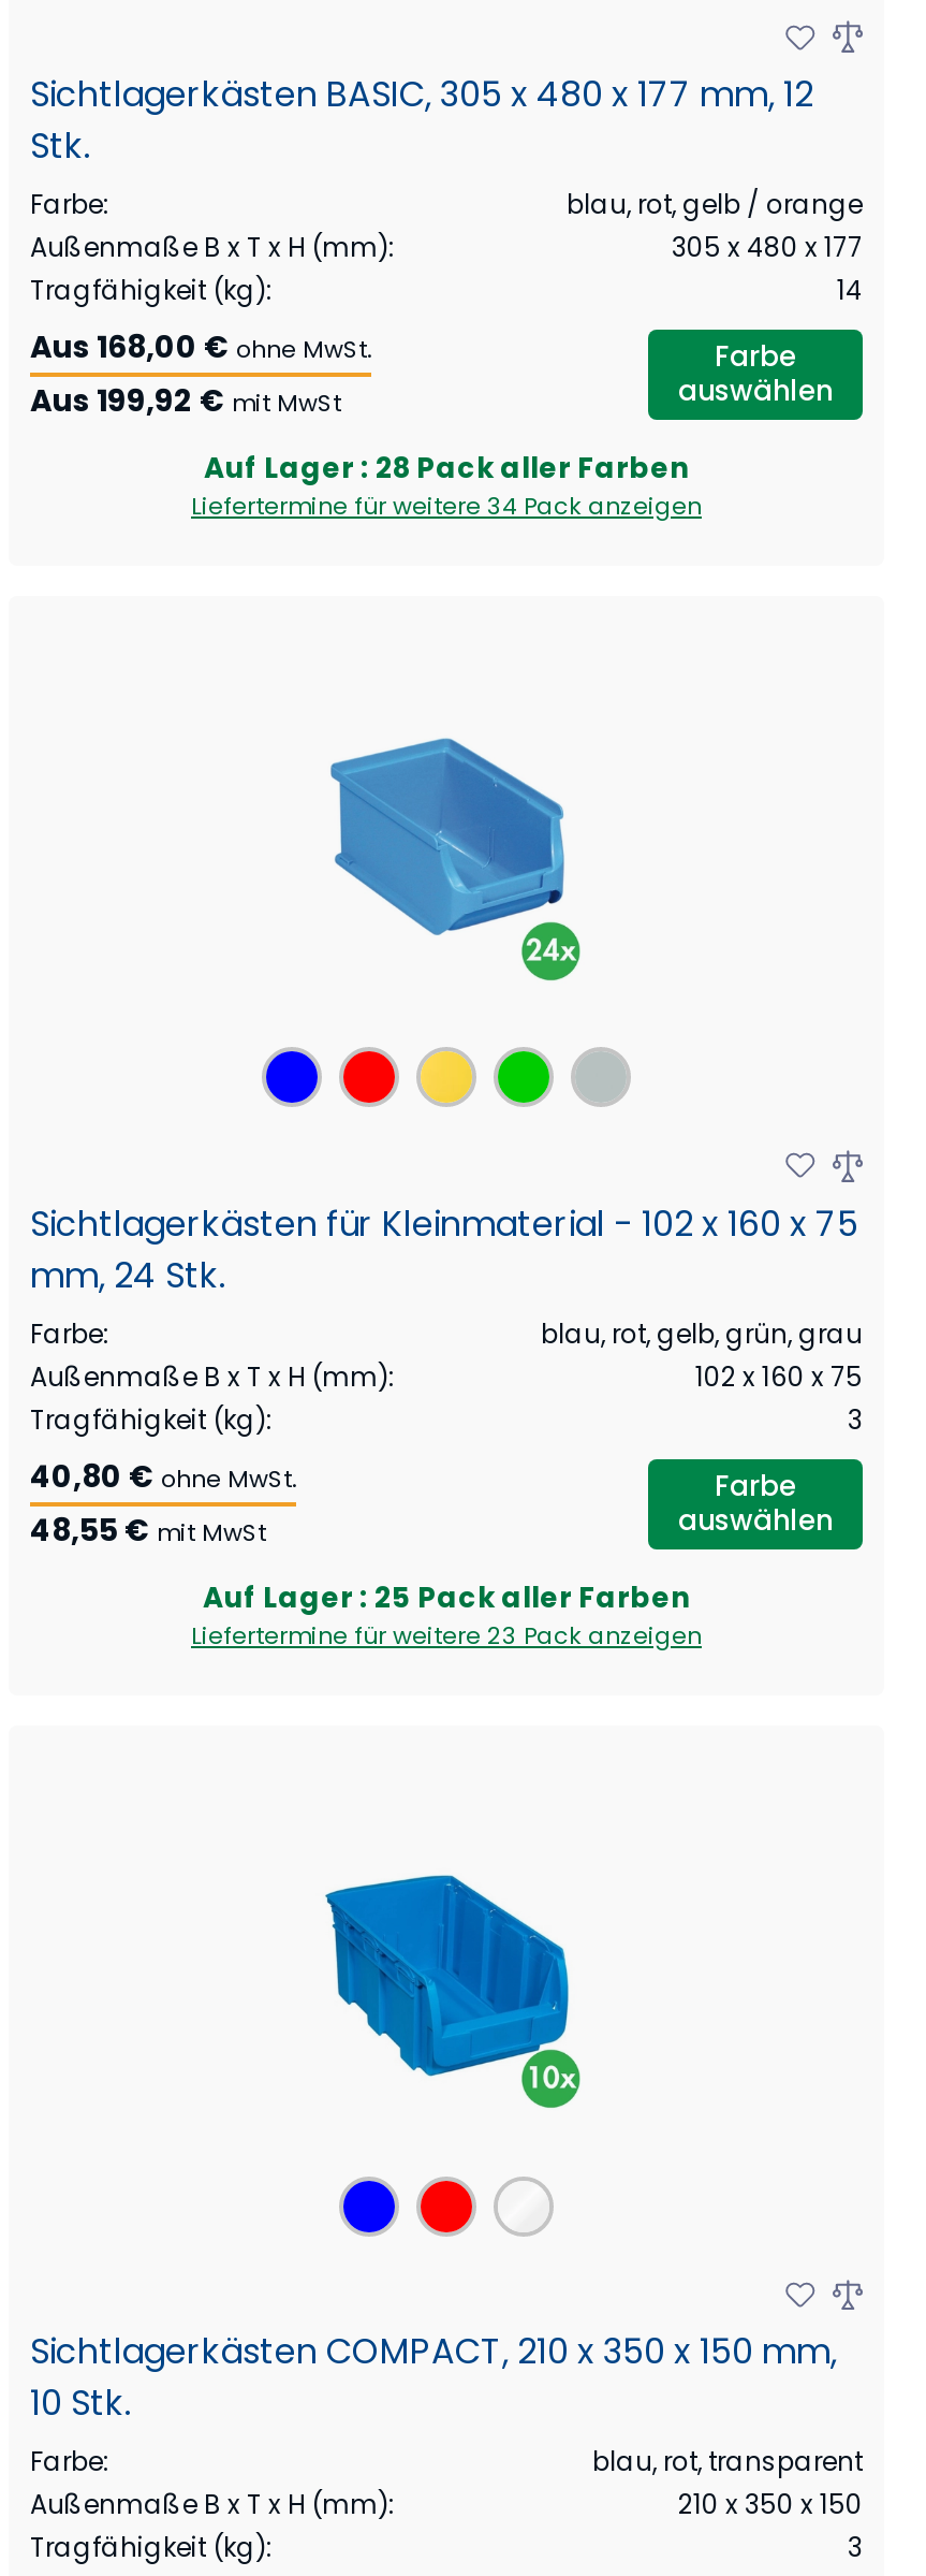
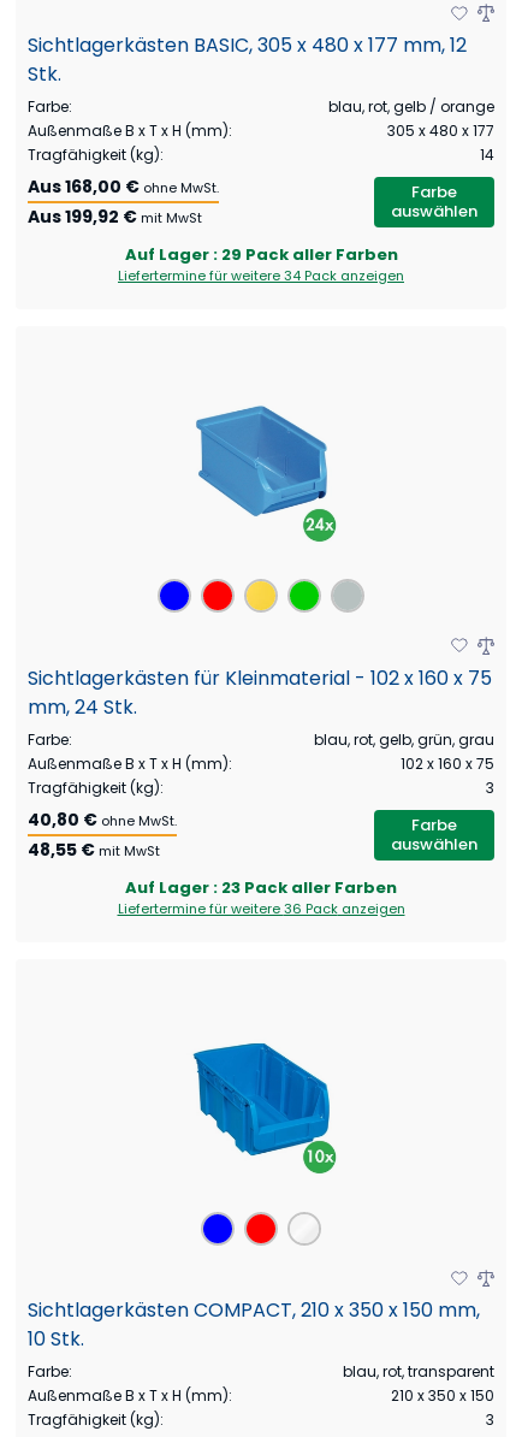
- Auf Lager : 28 Pack aller Farben
+ Auf Lager : 29 Pack aller Farben

- Auf Lager : 25 Pack aller Farben
+ Auf Lager : 23 Pack aller Farben

- Liefertermine für weitere 23 Pack anzeigen
+ Liefertermine für weitere 36 Pack anzeigen
